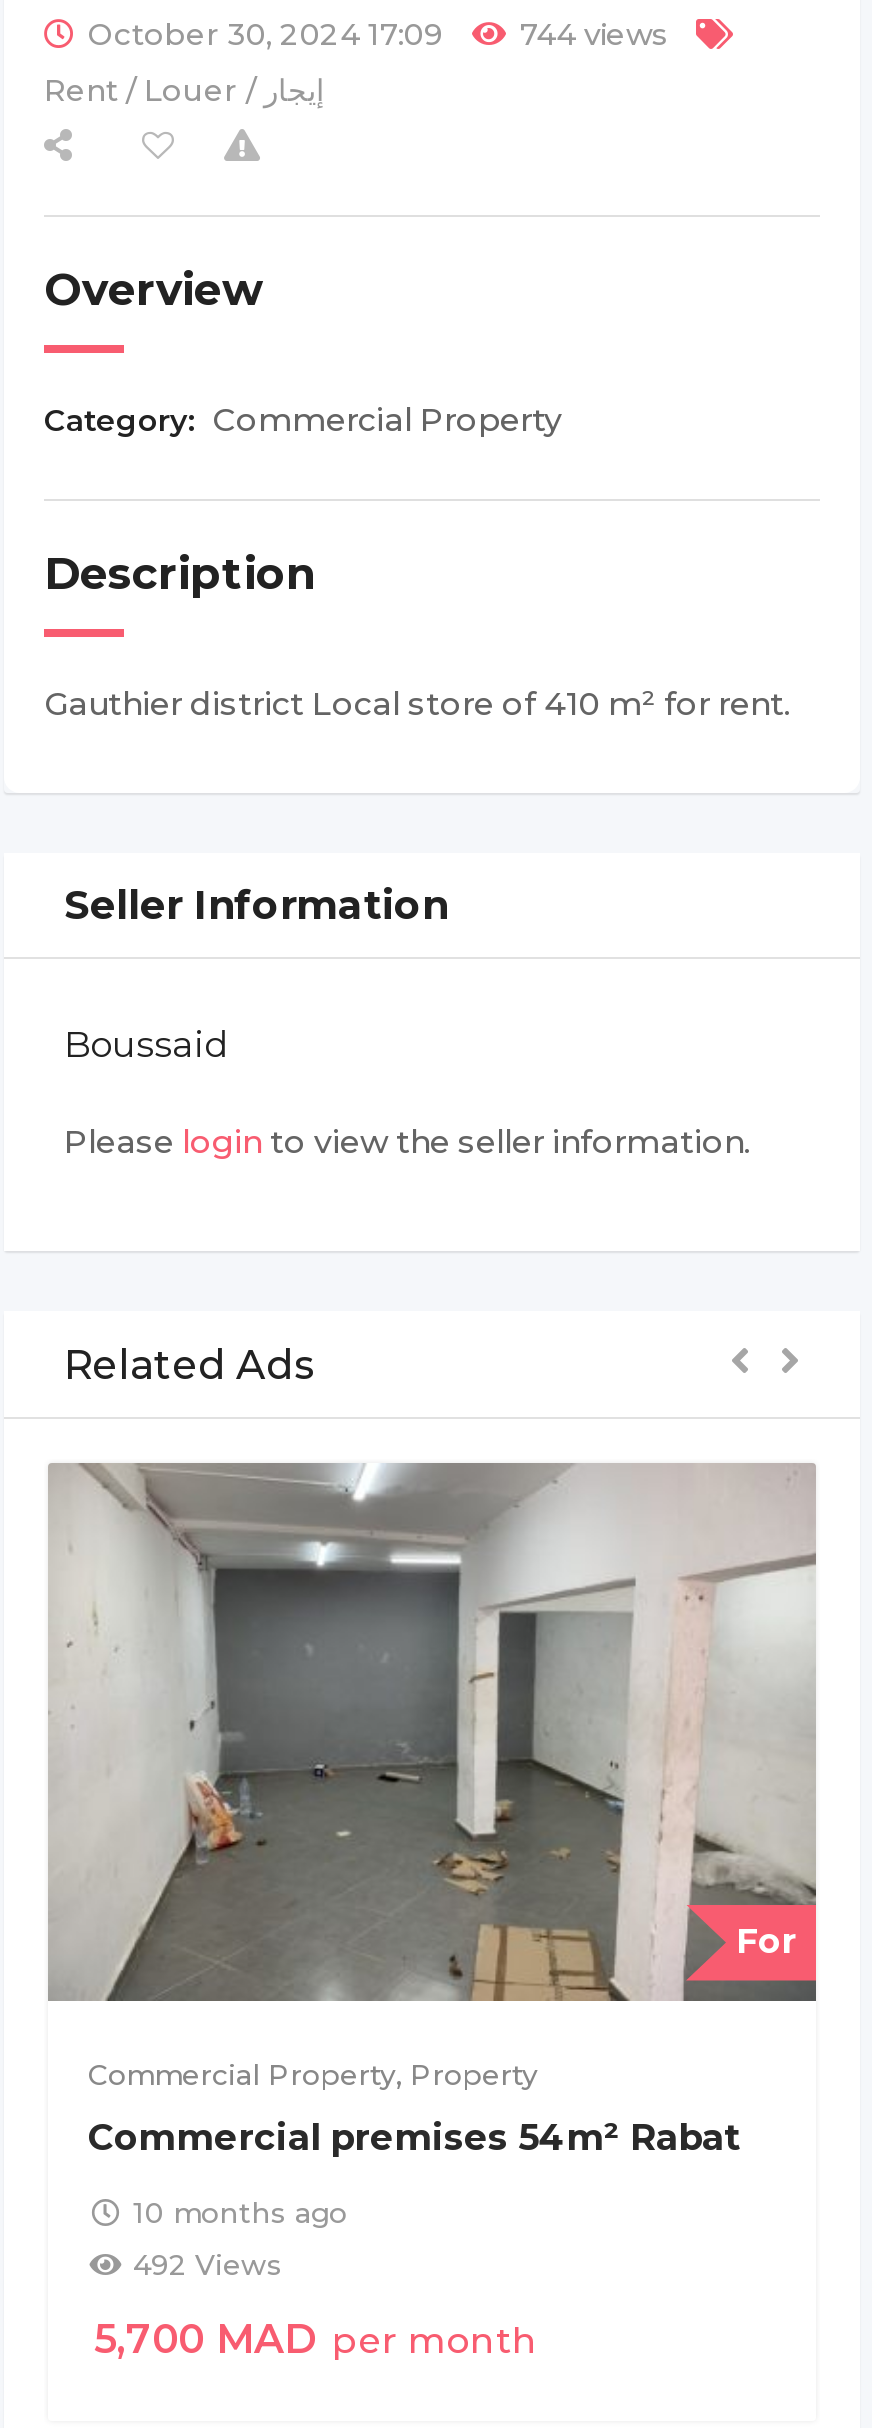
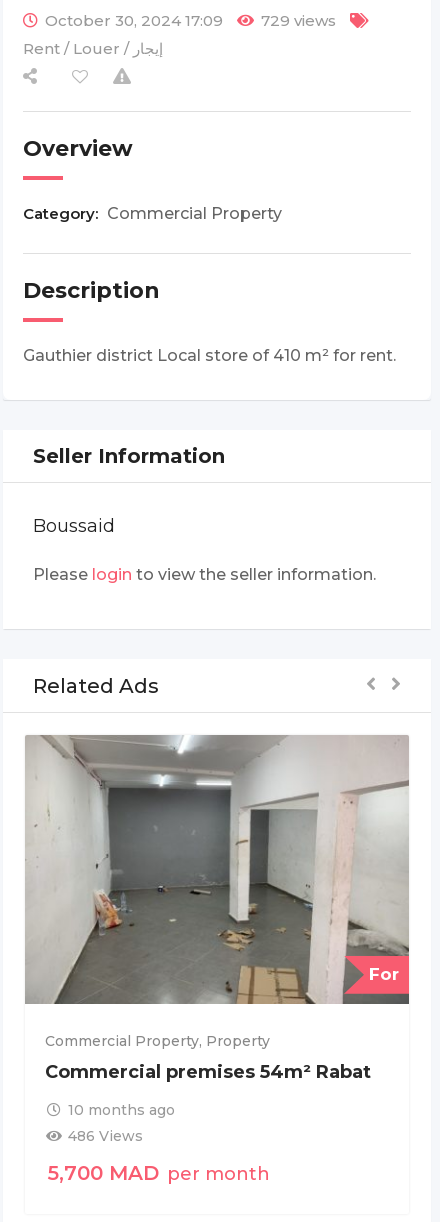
- October 30, 2024 17:09 744 views
+ October 30, 2024 17:09 729 views

- 492 Views
+ 486 Views
